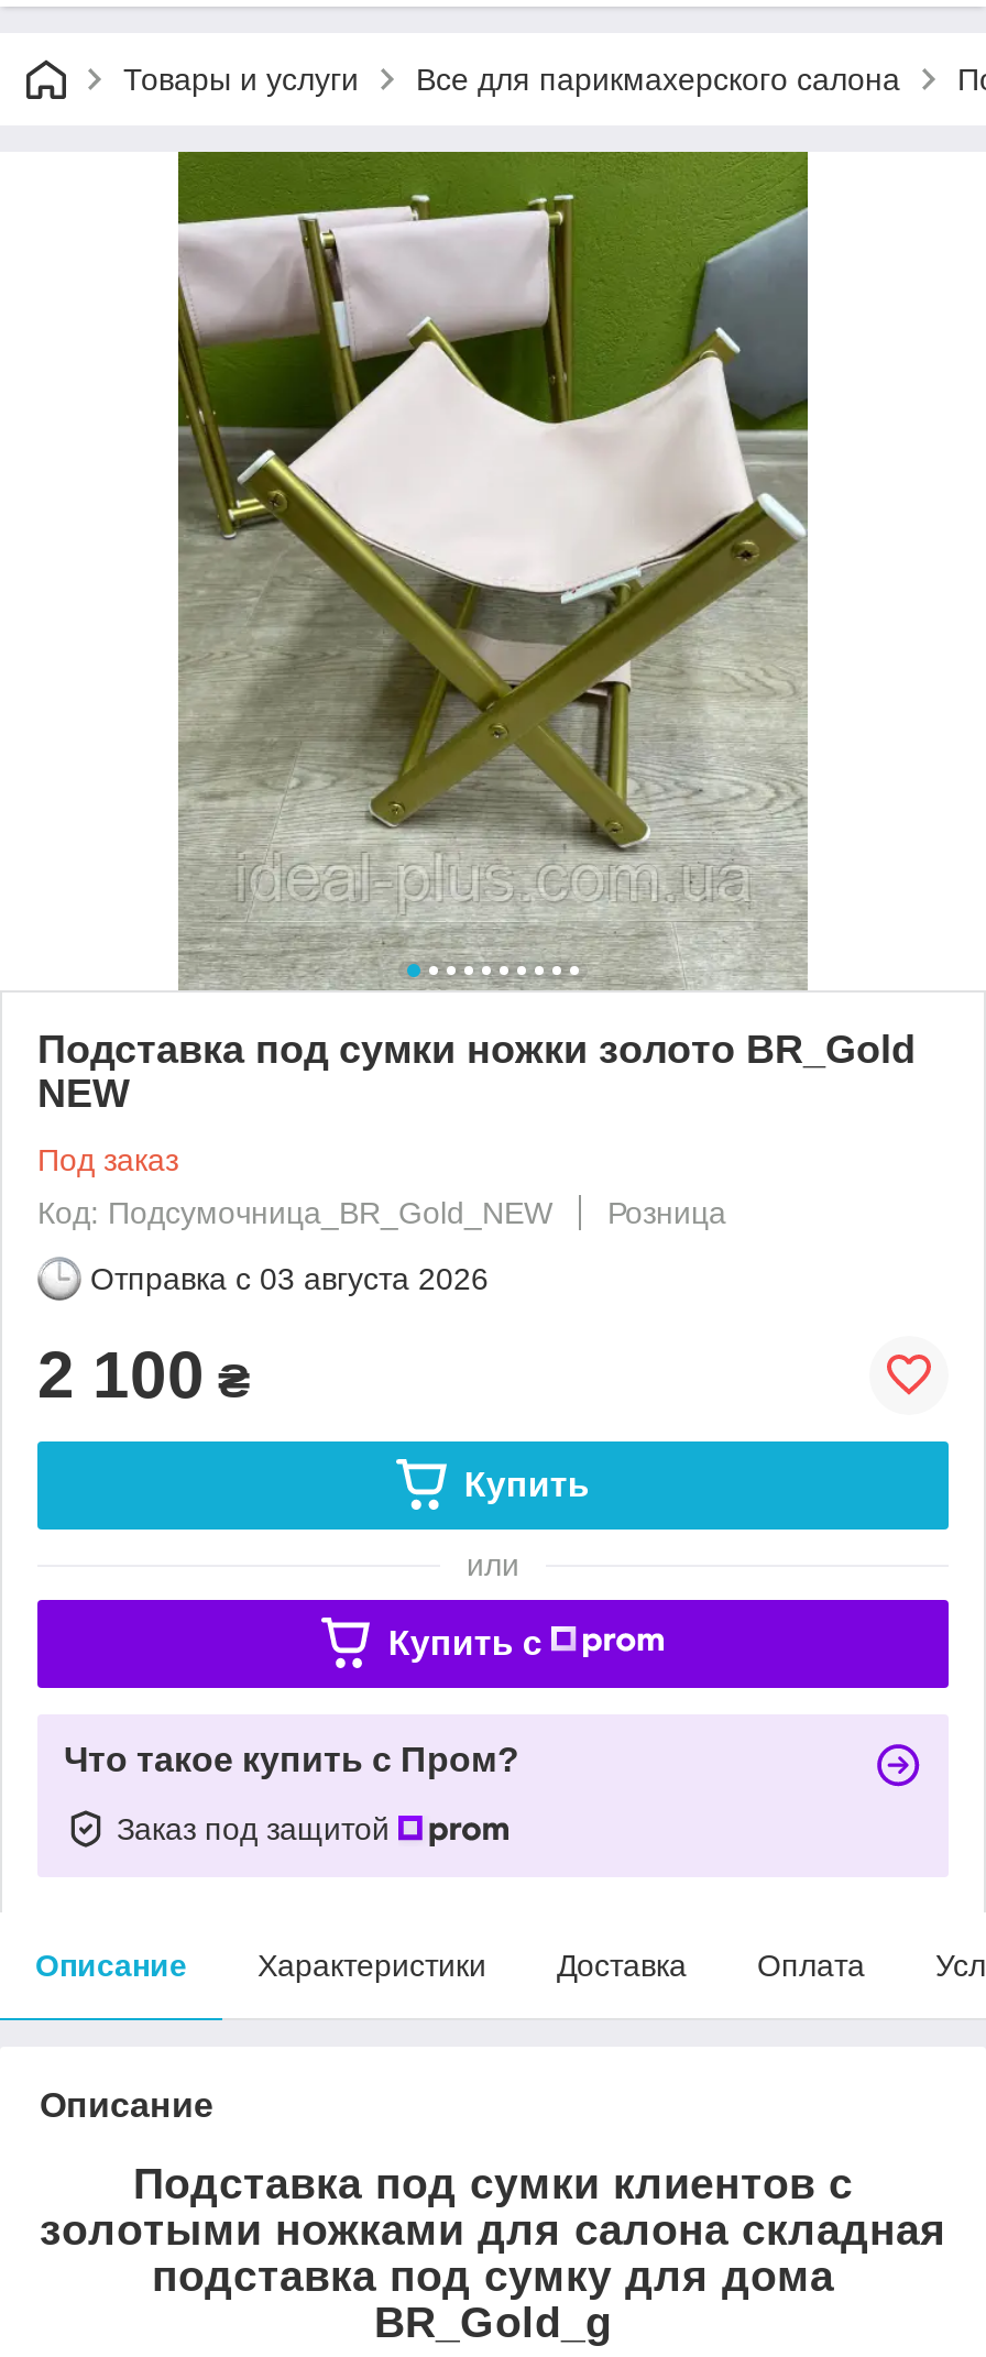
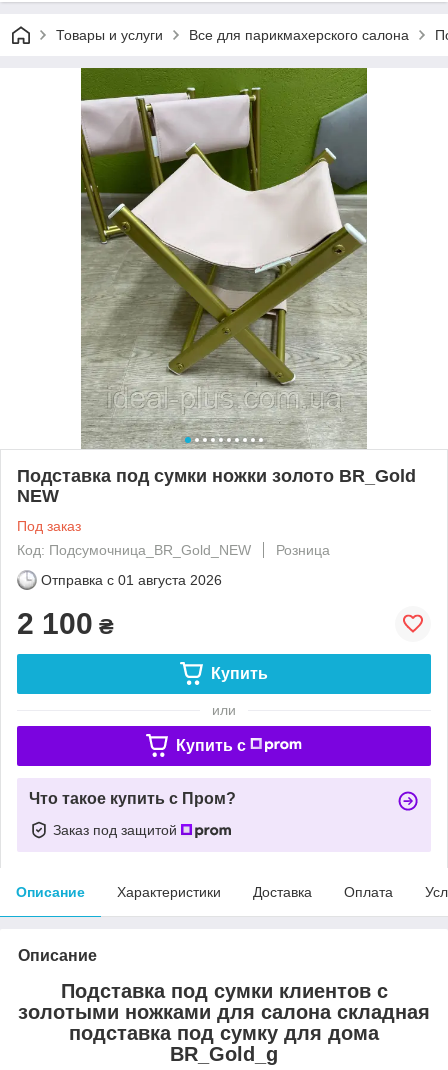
- Отправка с 03 августа 2026
+ Отправка с 01 августа 2026
